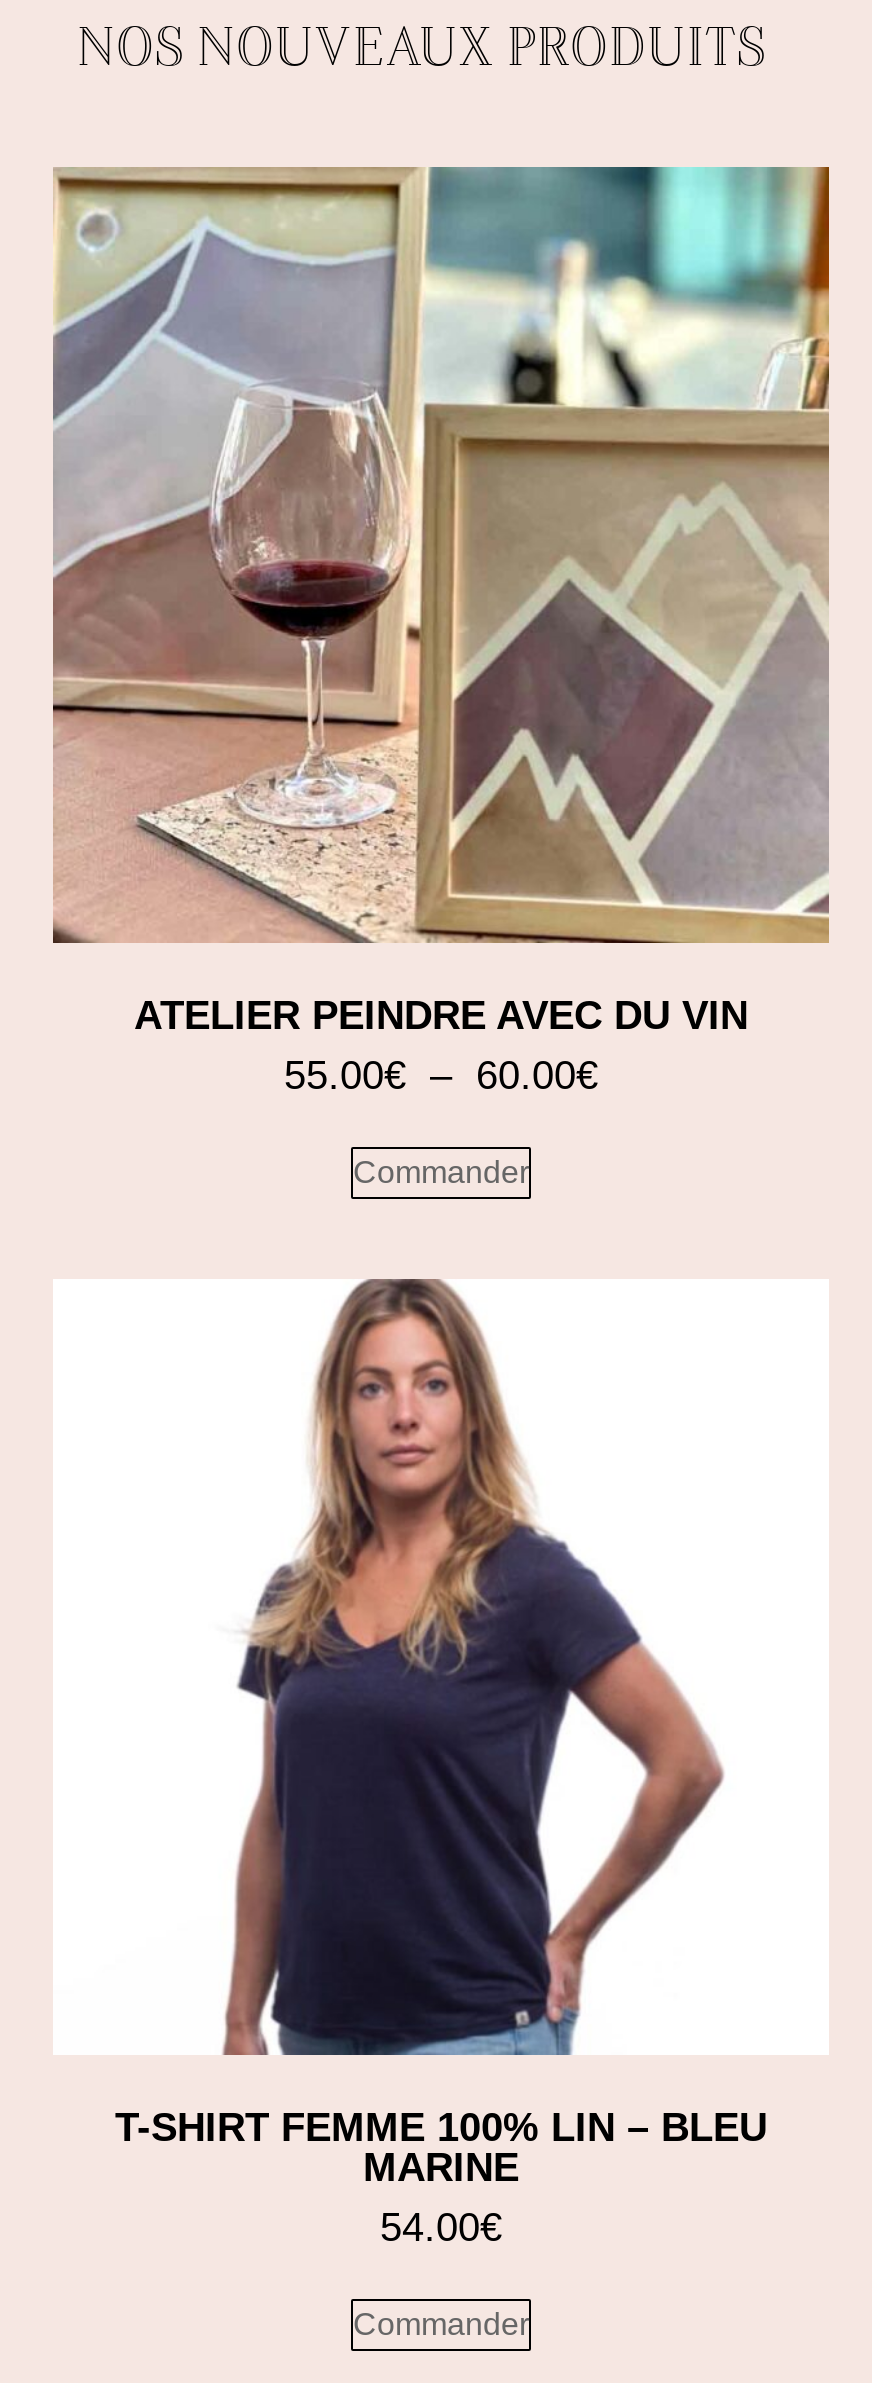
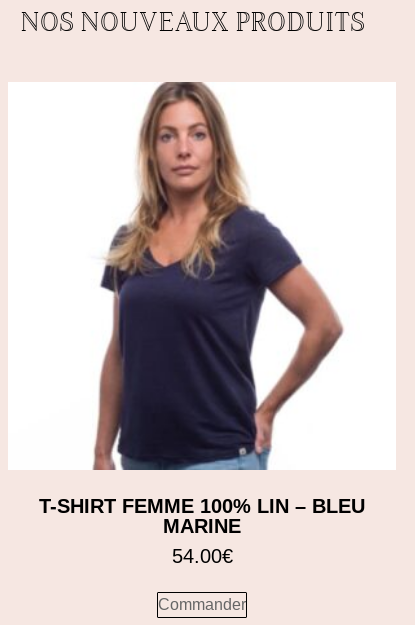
- [image]
- ATELIER PEINDRE AVEC DU VIN
- 55.00€ – 60.00€
- Commander
